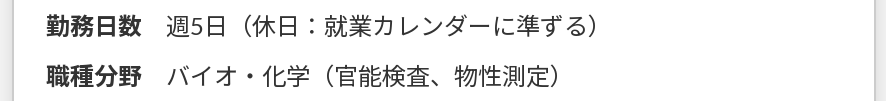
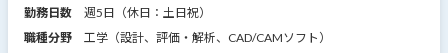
- 週5日（休日：就業カレンダーに準ずる）
+ 週5日（休日：土日祝）

- バイオ・化学（官能検査、物性測定）
+ 工学（設計、評価・解析、CAD/CAMソフト）
